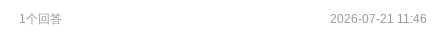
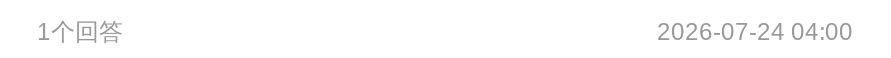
- 2026-07-21 11:46
+ 2026-07-24 04:00
